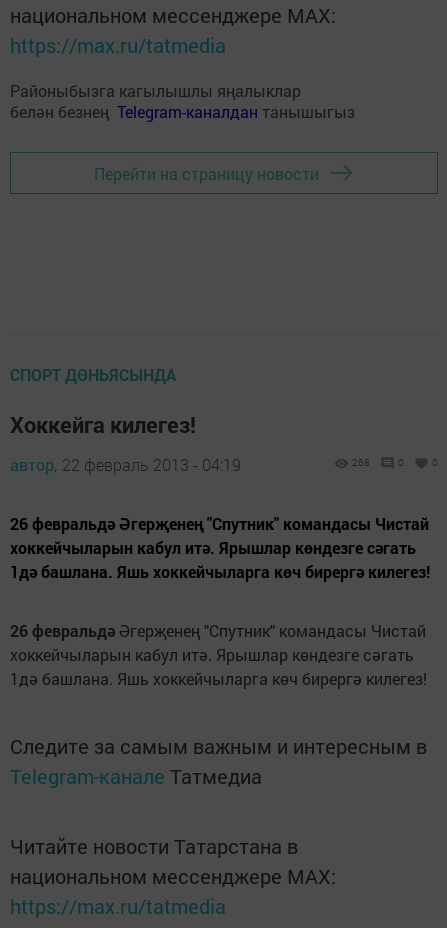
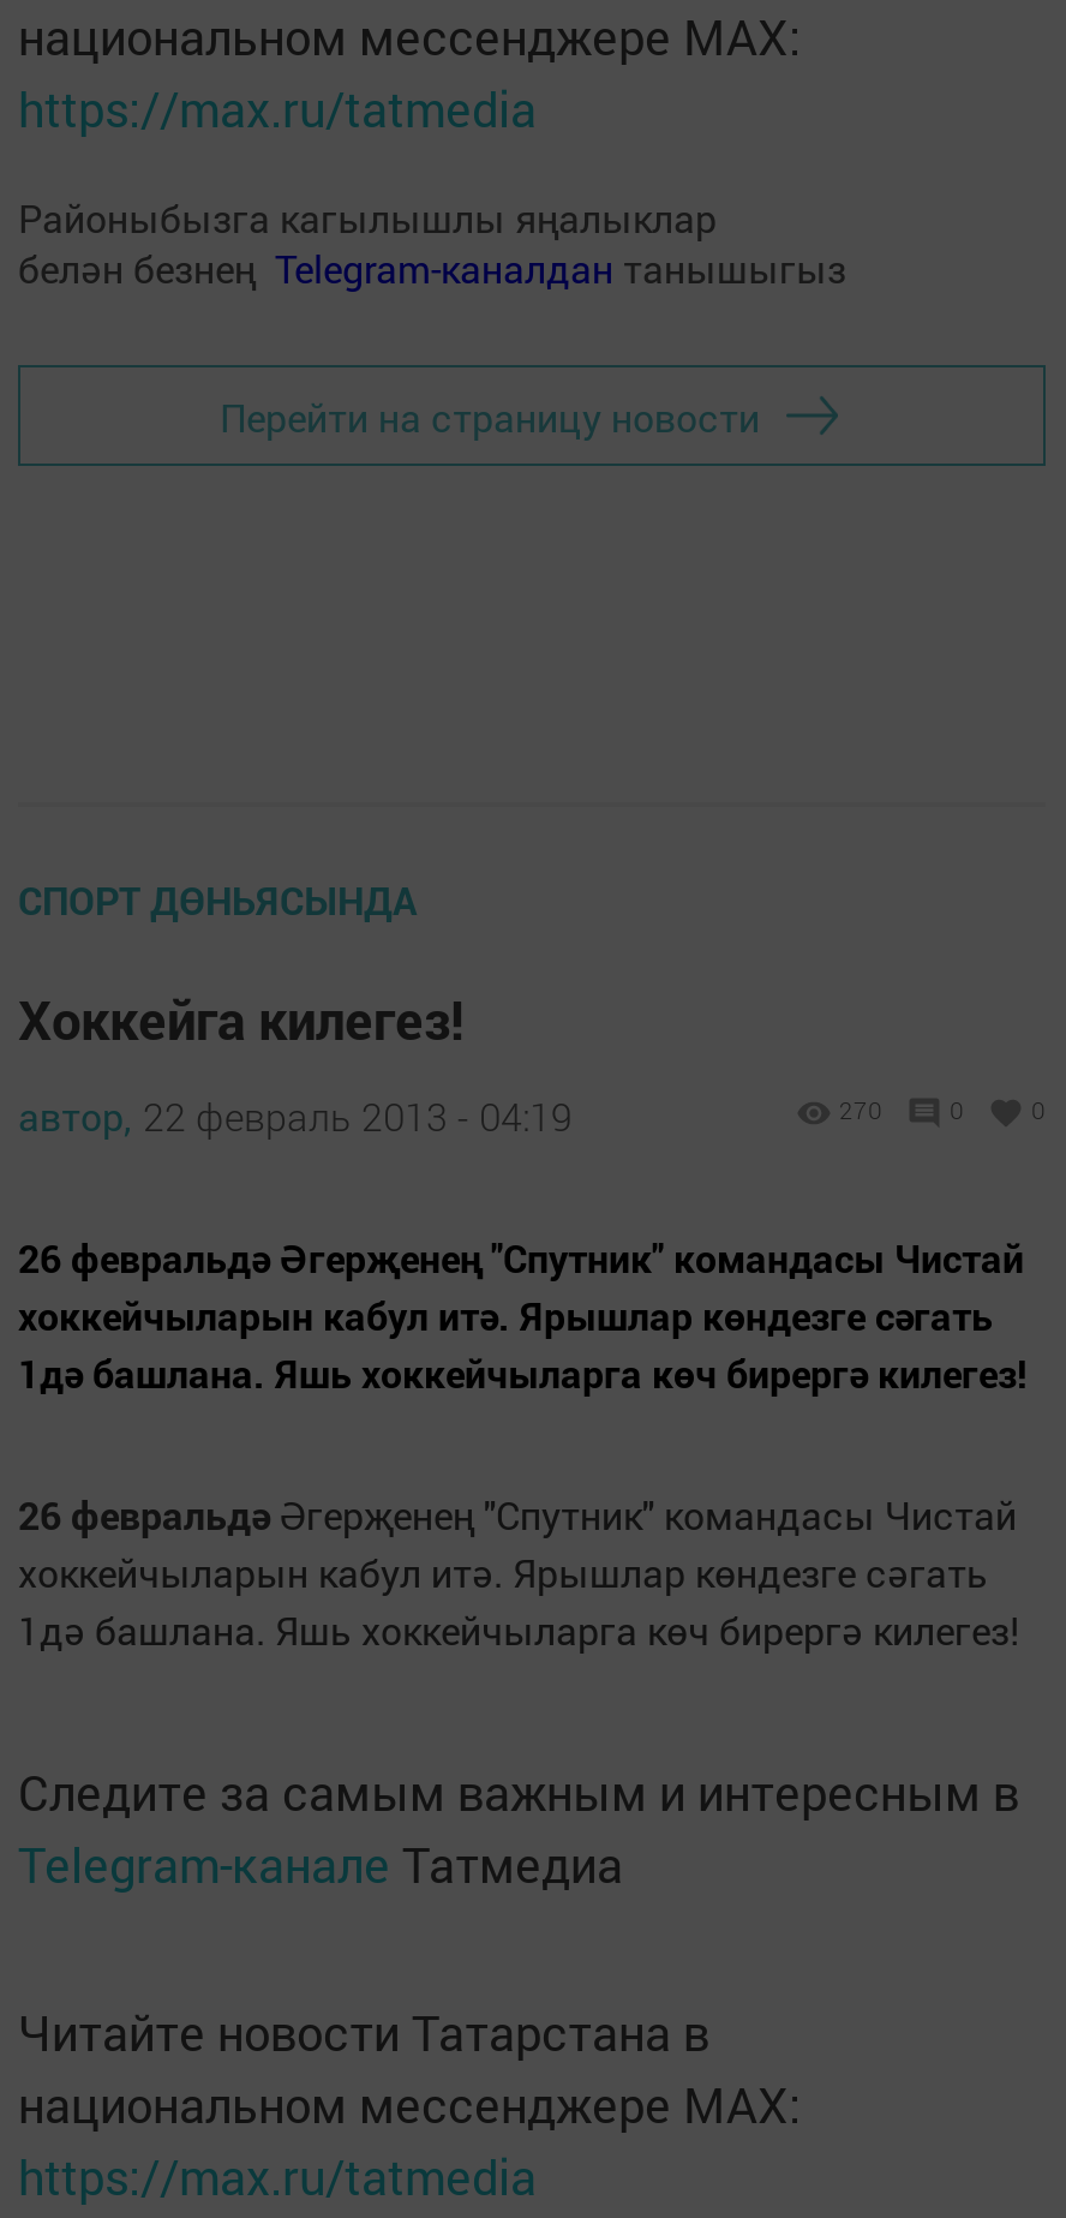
- 268
+ 270
